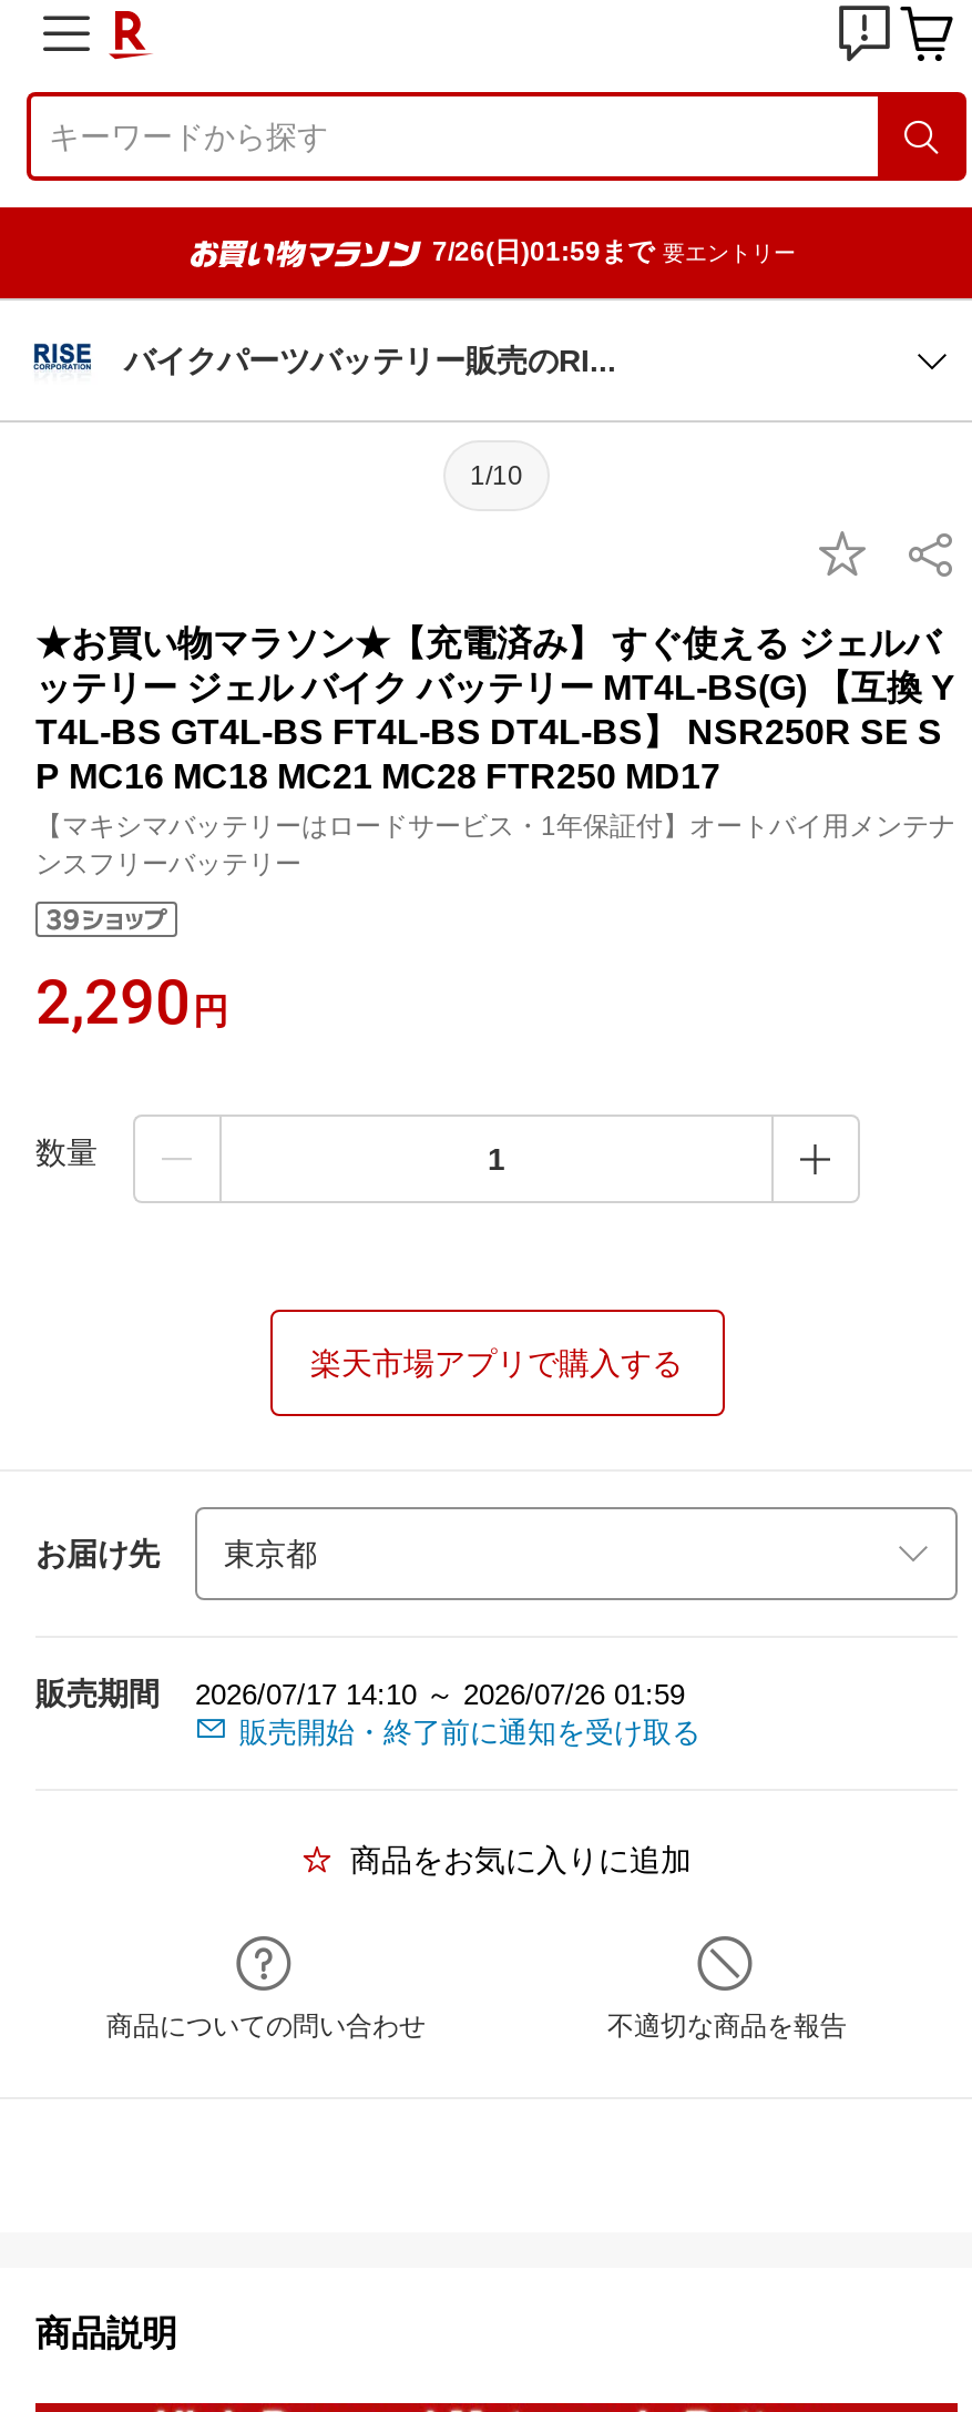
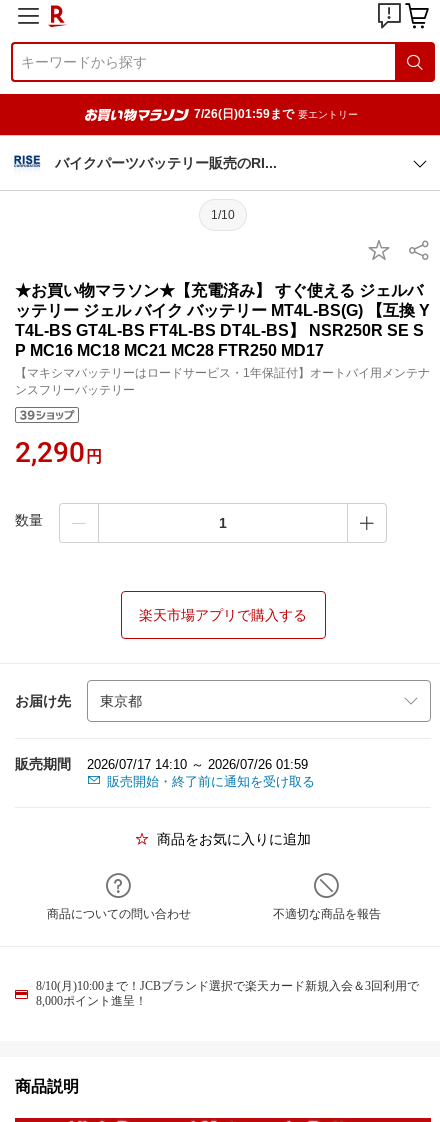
+ 8/10(月)10:00まで！JCBブランド選択で楽天カード新規入会＆3回利用で
+ 8,000ポイント進呈！
